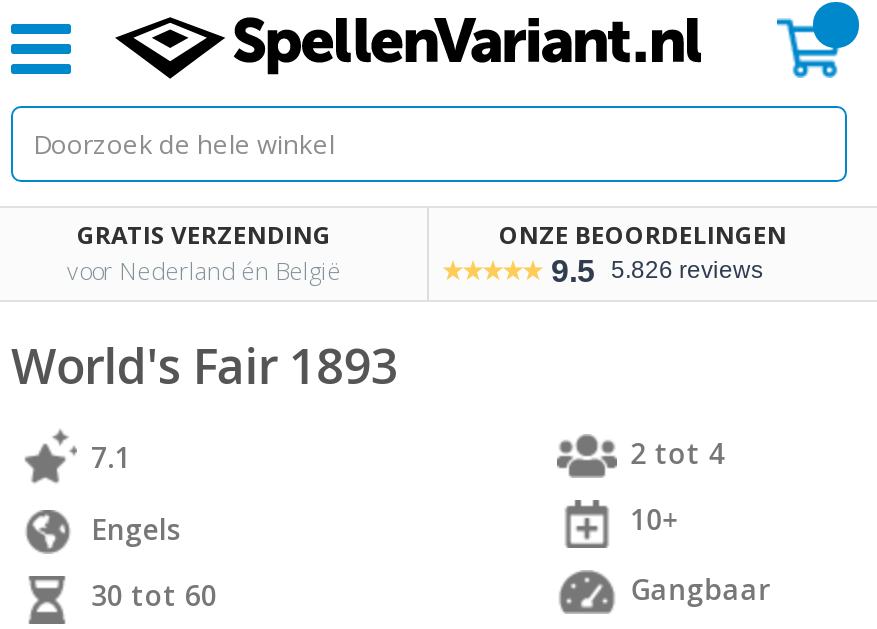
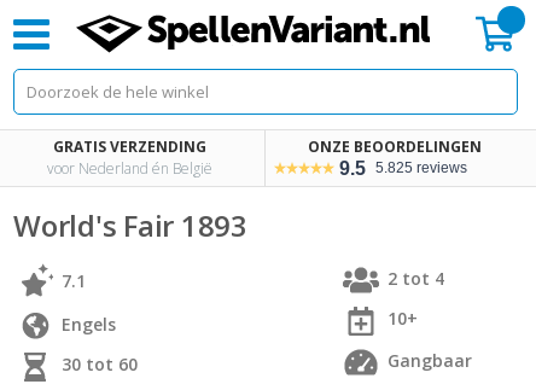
- 9.5 5.826 reviews
+ 9.5 5.825 reviews
